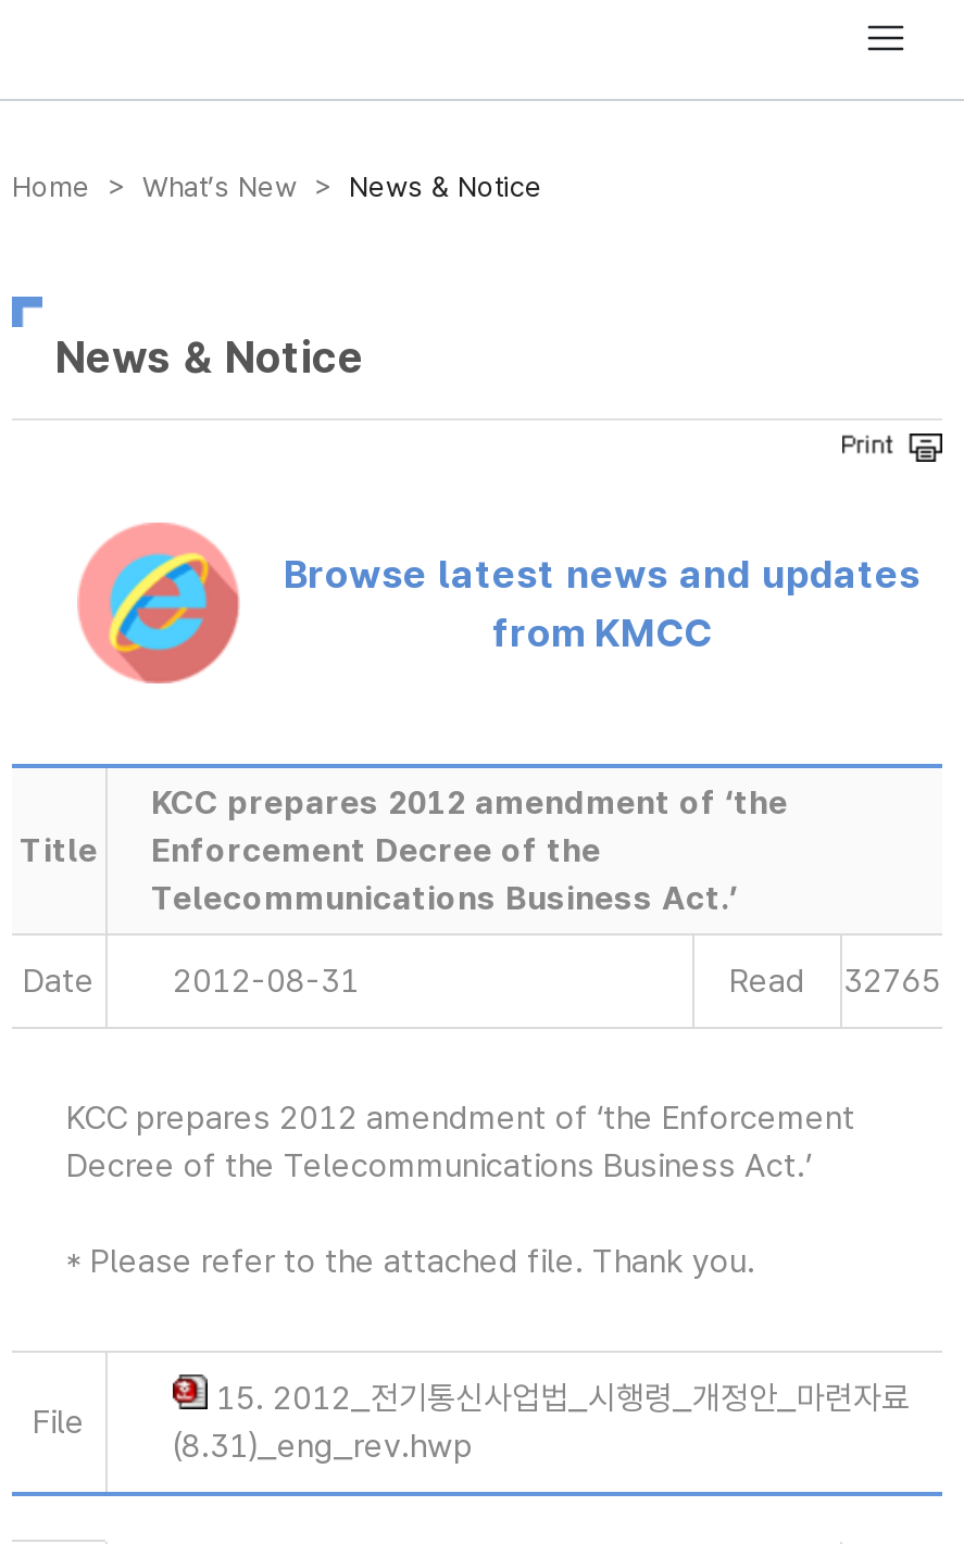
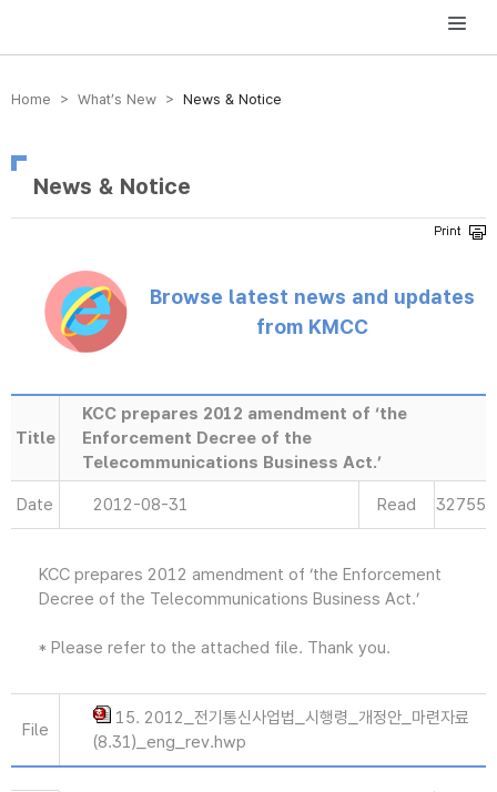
- Read 32765
+ Read 32755
